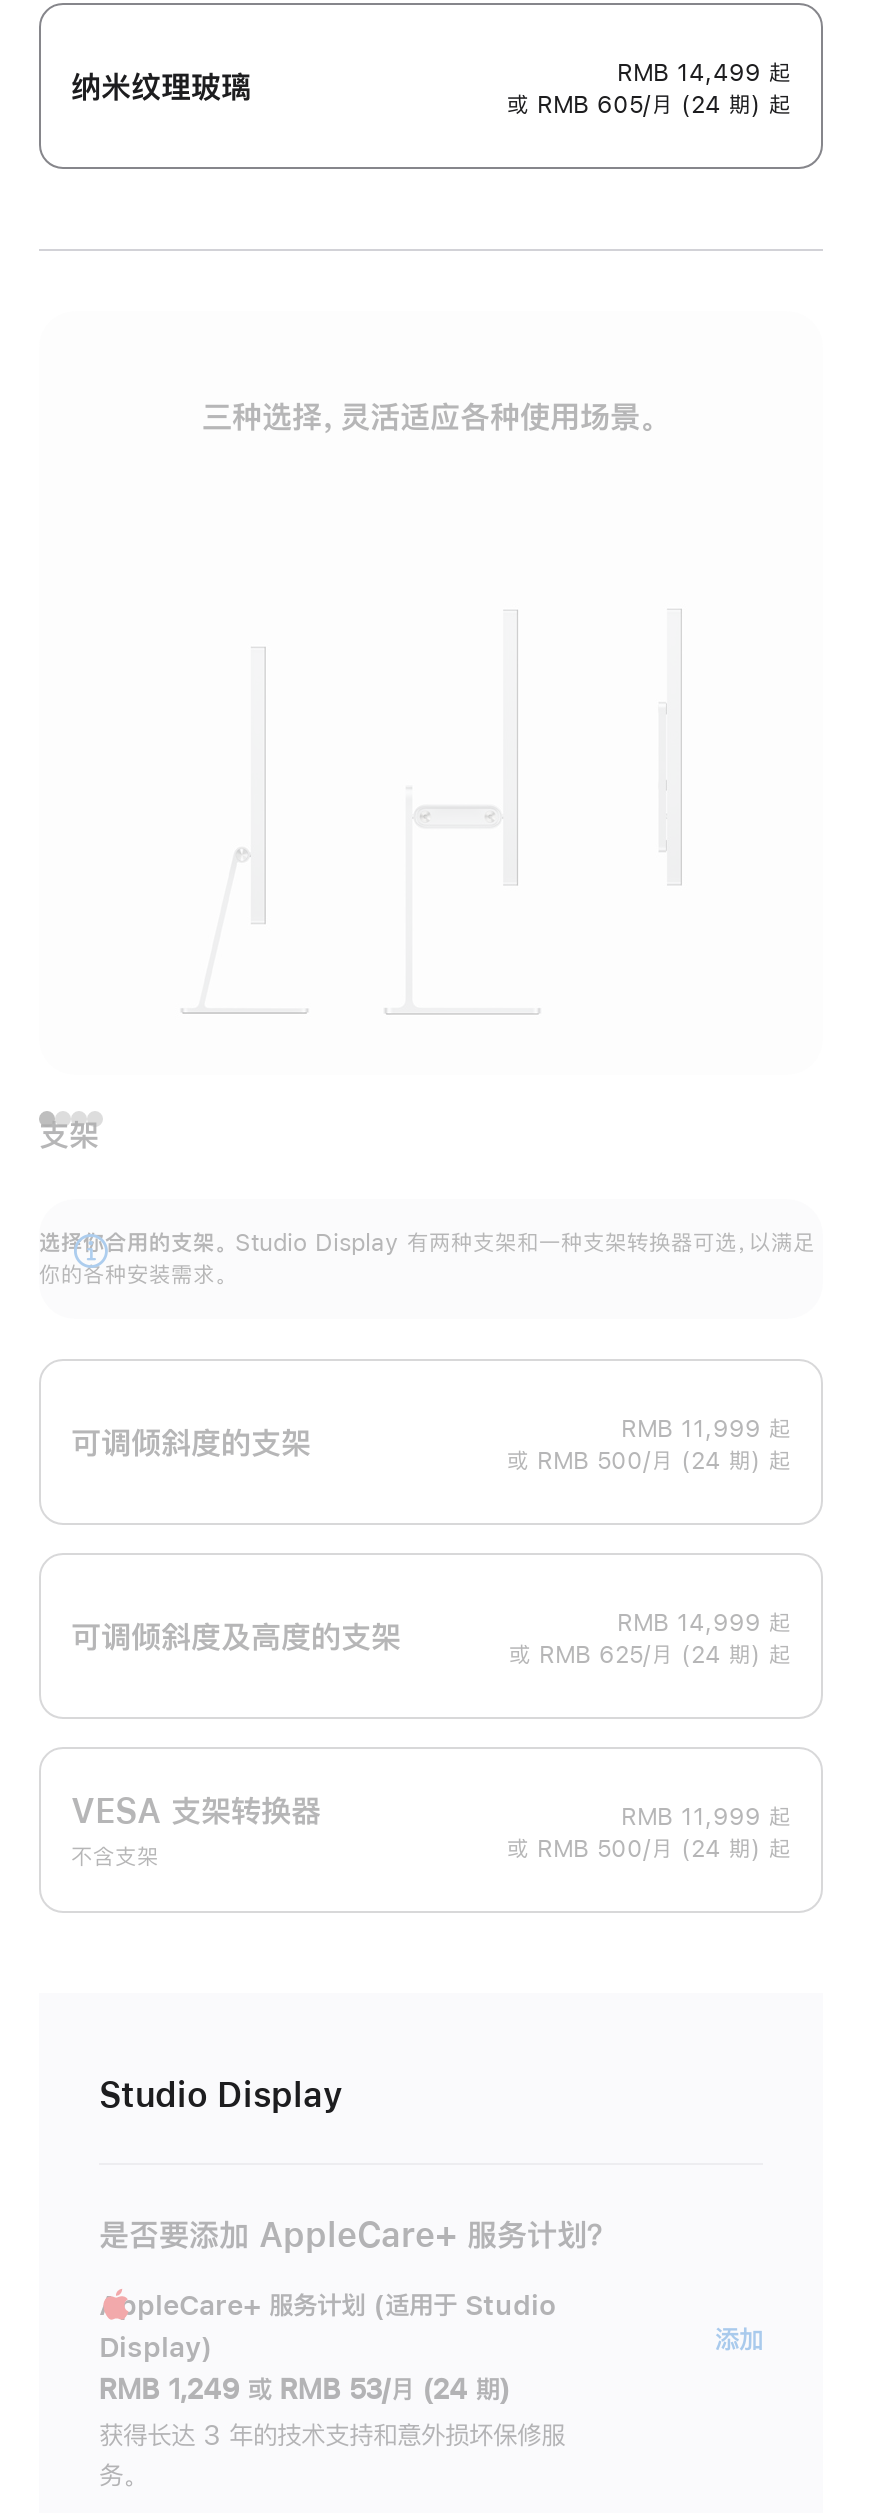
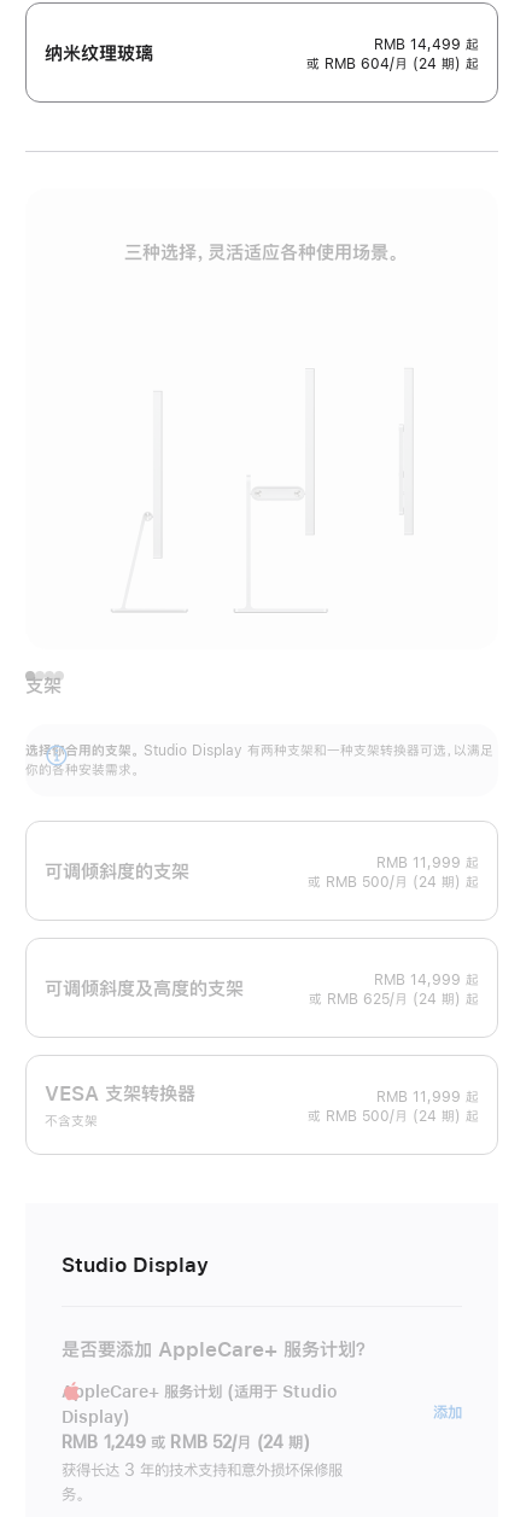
- 或 RMB 605/月 (24 期) 起
+ 或 RMB 604/月 (24 期) 起

- RMB 1,249 或 RMB 53/月 (24 期)
+ RMB 1,249 或 RMB 52/月 (24 期)
